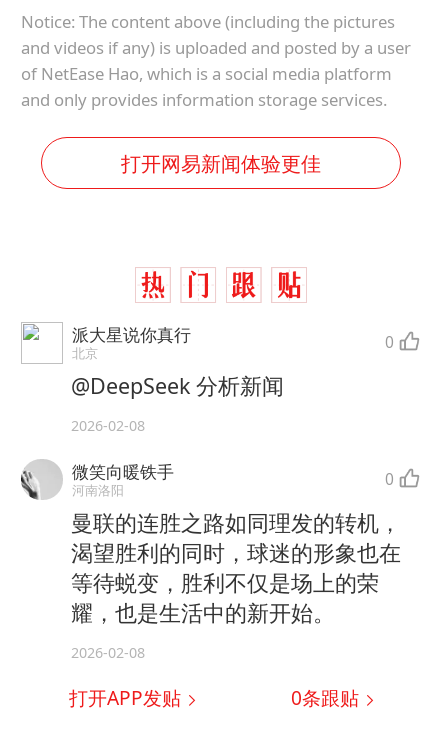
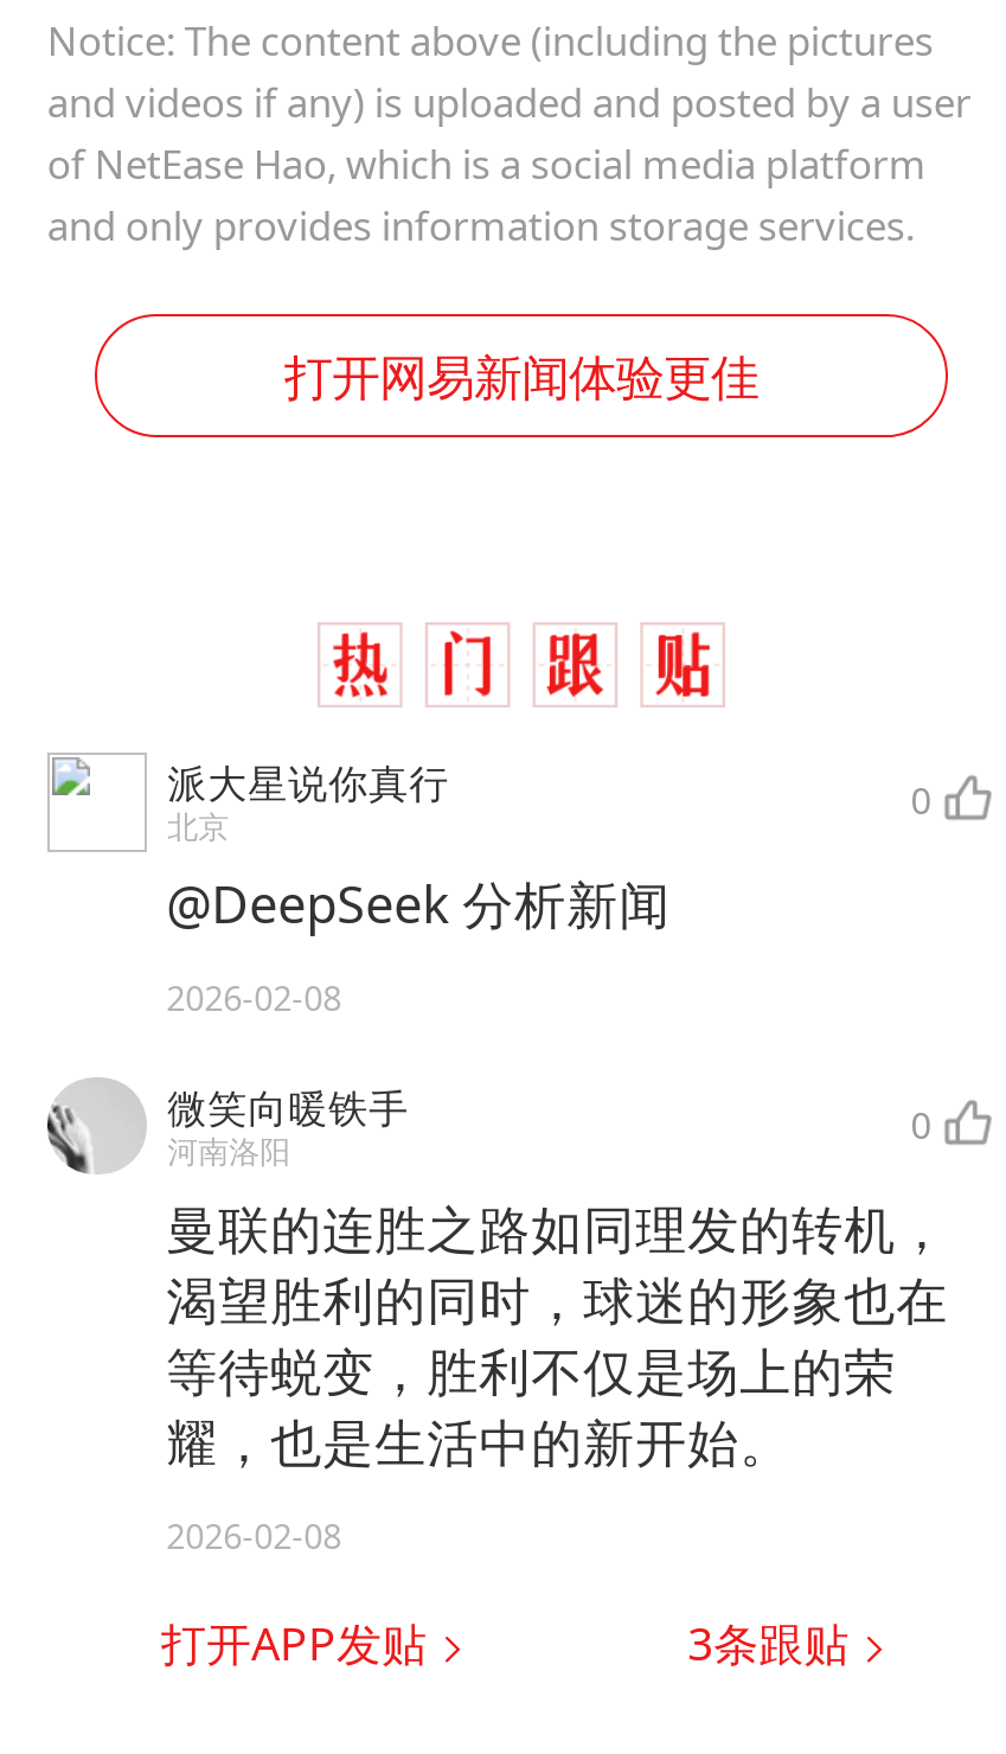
- 0条跟贴
+ 3条跟贴
